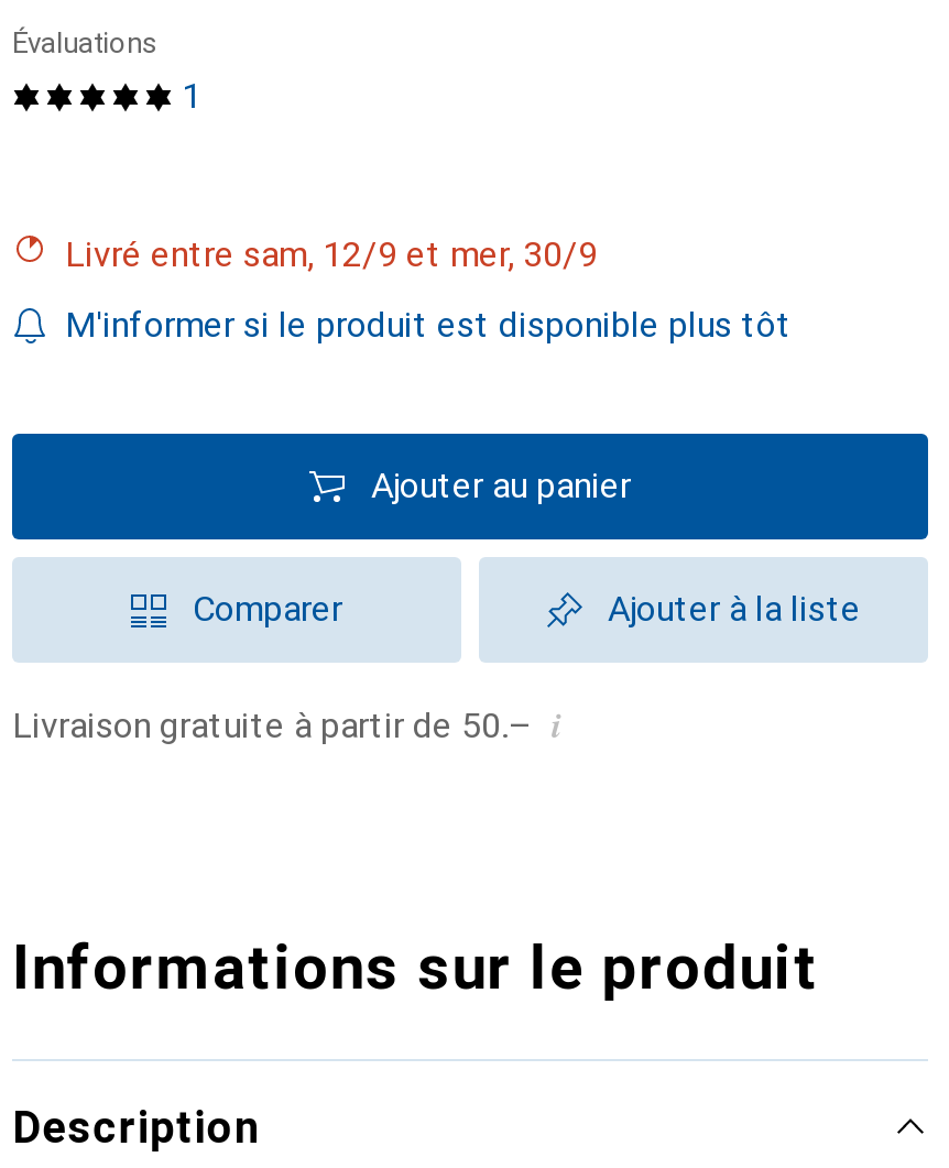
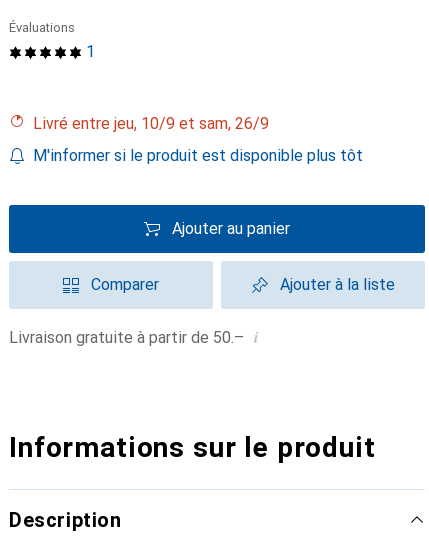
- Livré entre sam, 12/9 et mer, 30/9
+ Livré entre jeu, 10/9 et sam, 26/9
